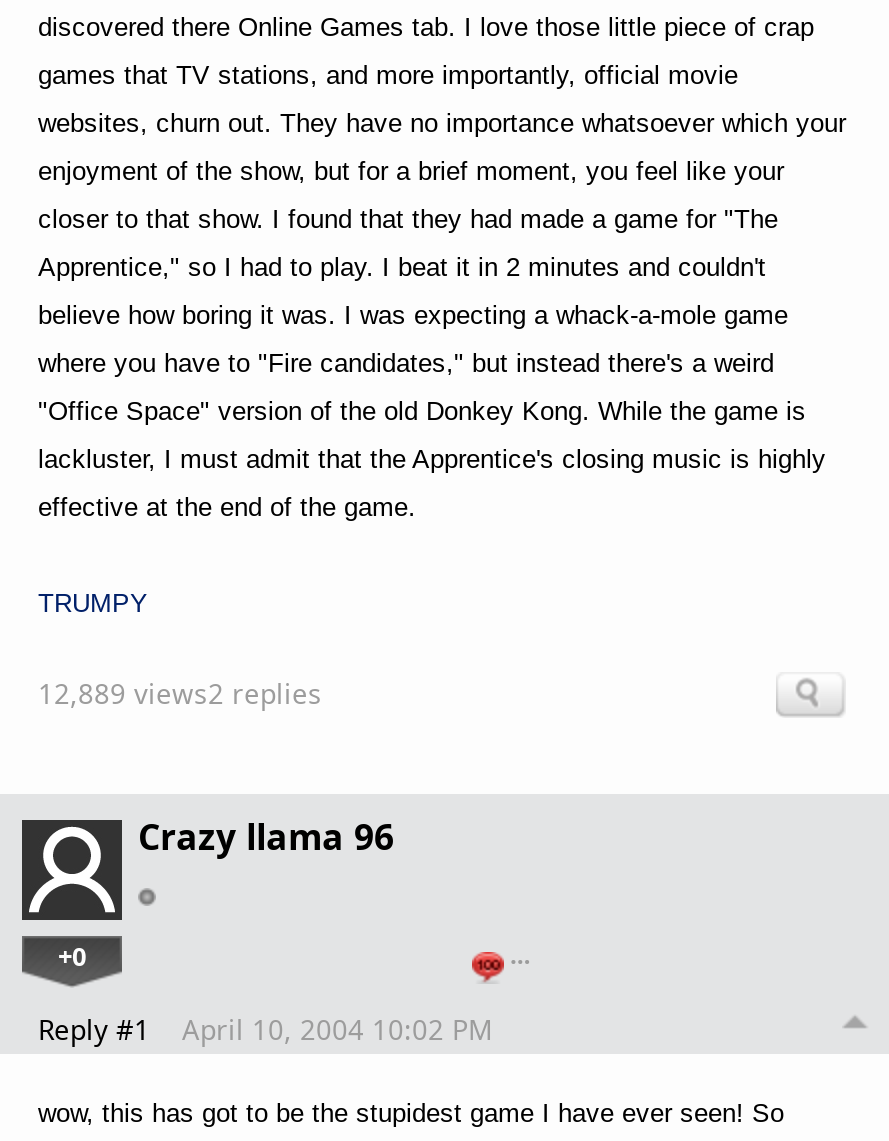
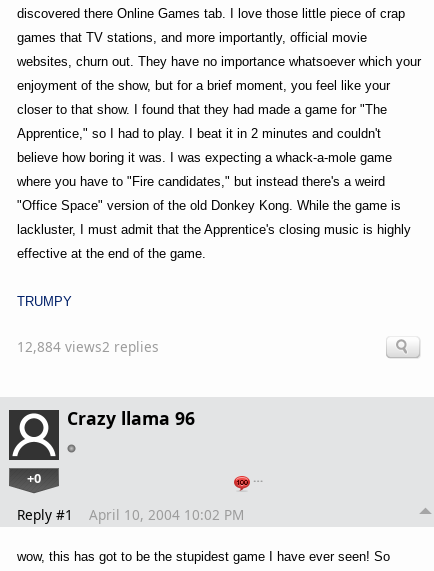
- 12,889 views2 replies
+ 12,884 views2 replies
